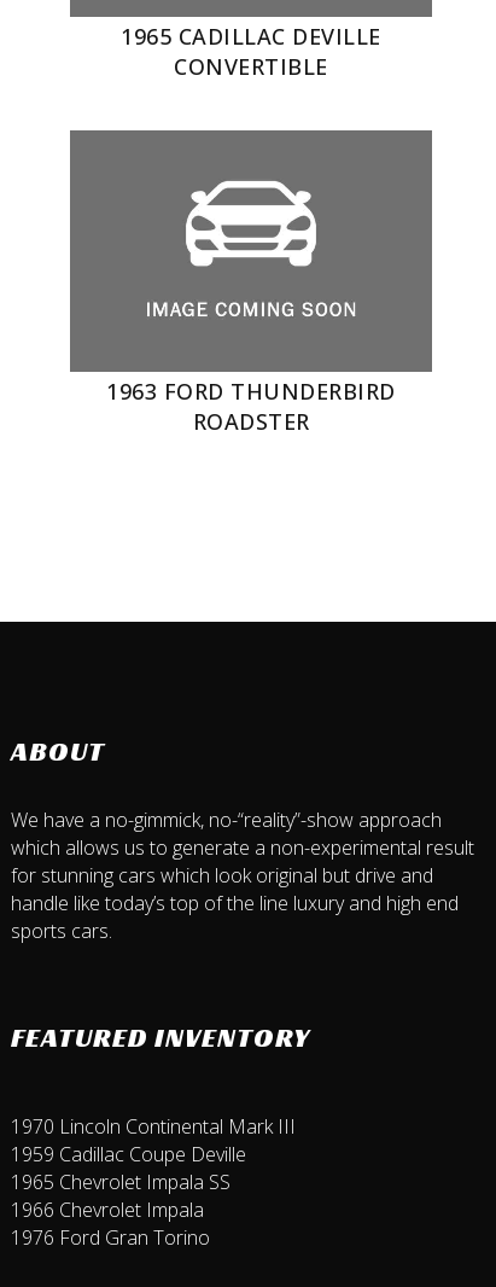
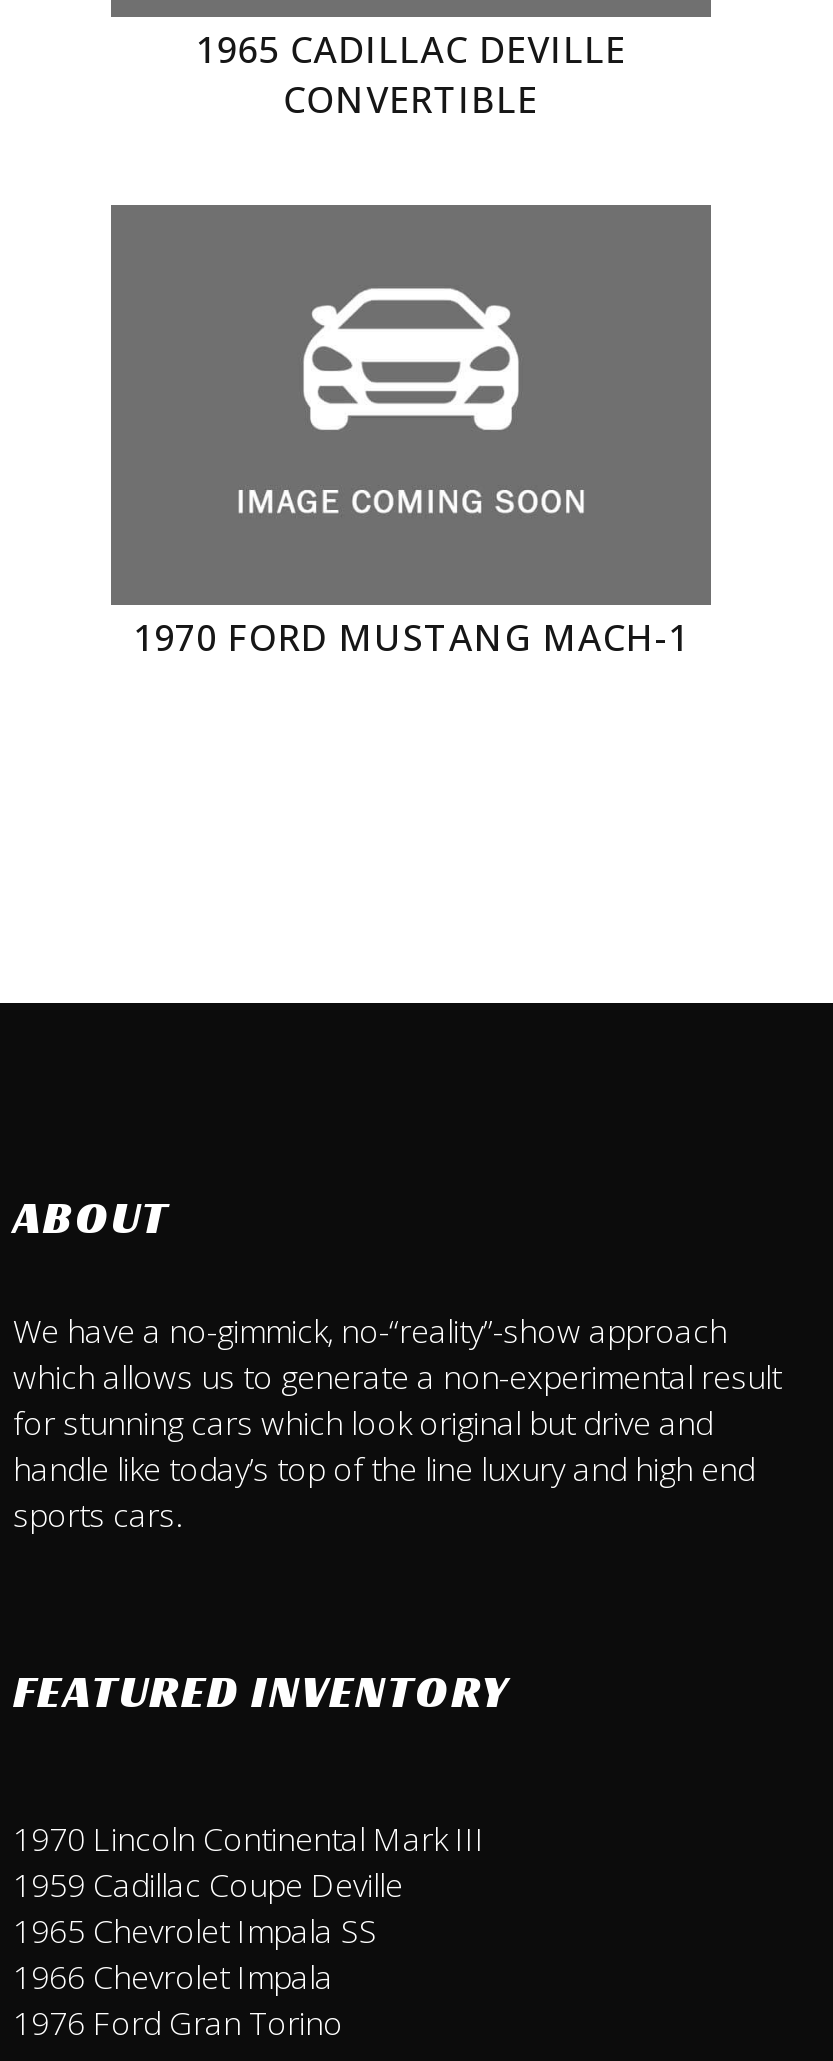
- 1963 FORD THUNDERBIRD
- ROADSTER
+ 1970 FORD MUSTANG MACH-1
